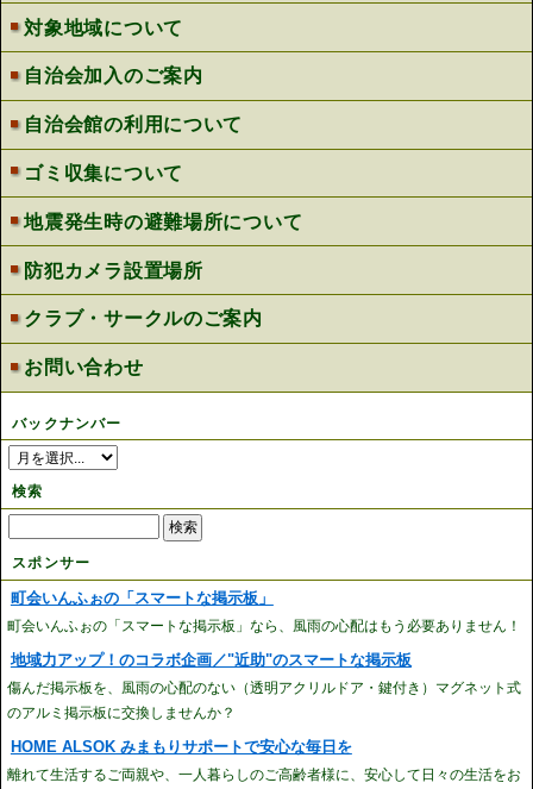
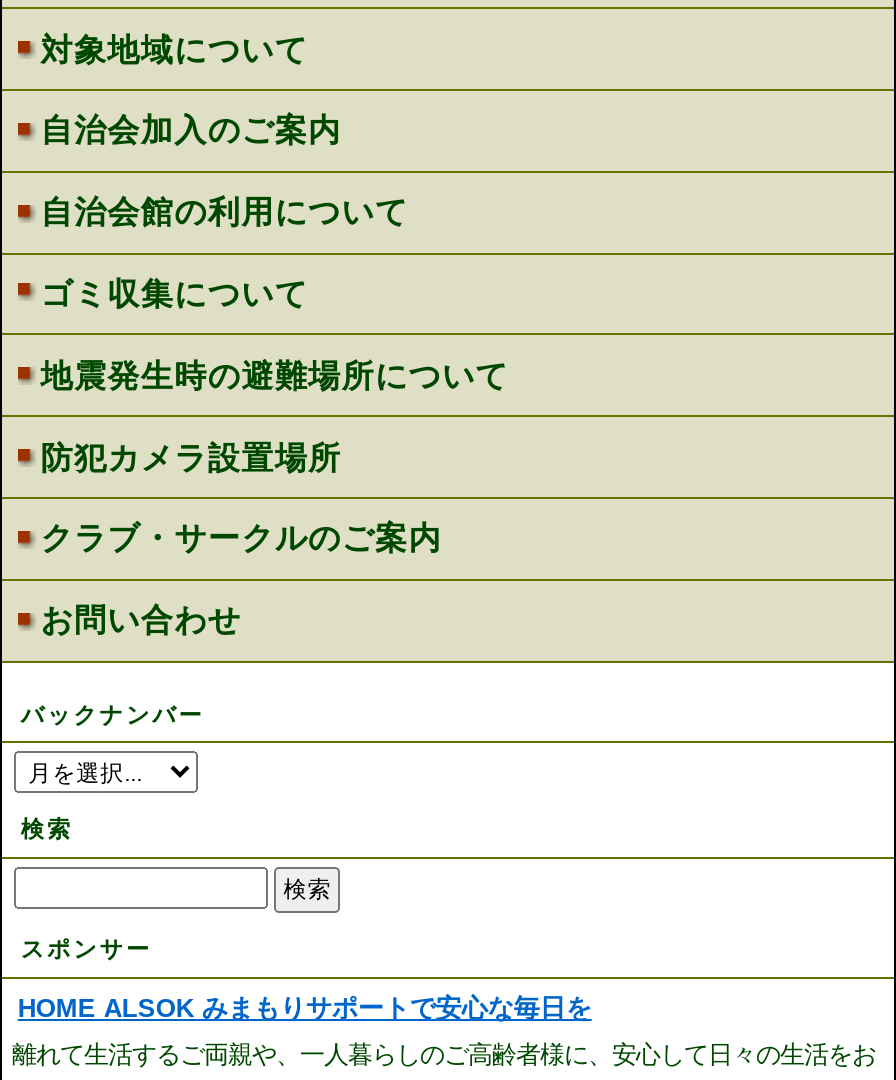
- 町会いんふぉの「スマートな掲示板」
- 町会いんふぉの「スマートな掲示板」なら、風雨の心配はもう必要ありません！
- 地域力アップ！のコラボ企画／"近助"のスマートな掲示板
- 傷んだ掲示板を、風雨の心配のない（透明アクリルドア・鍵付き）マグネット式
- のアルミ掲示板に交換しませんか？
